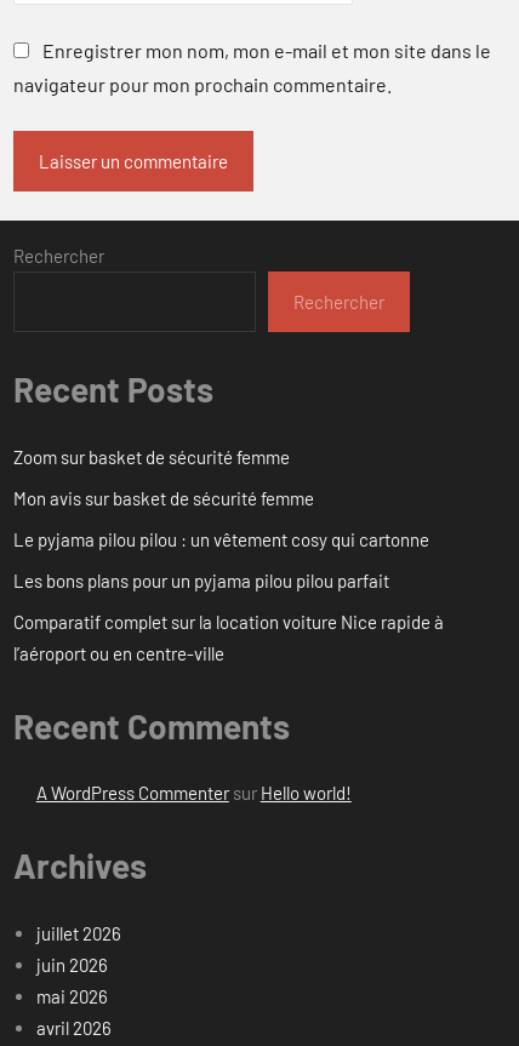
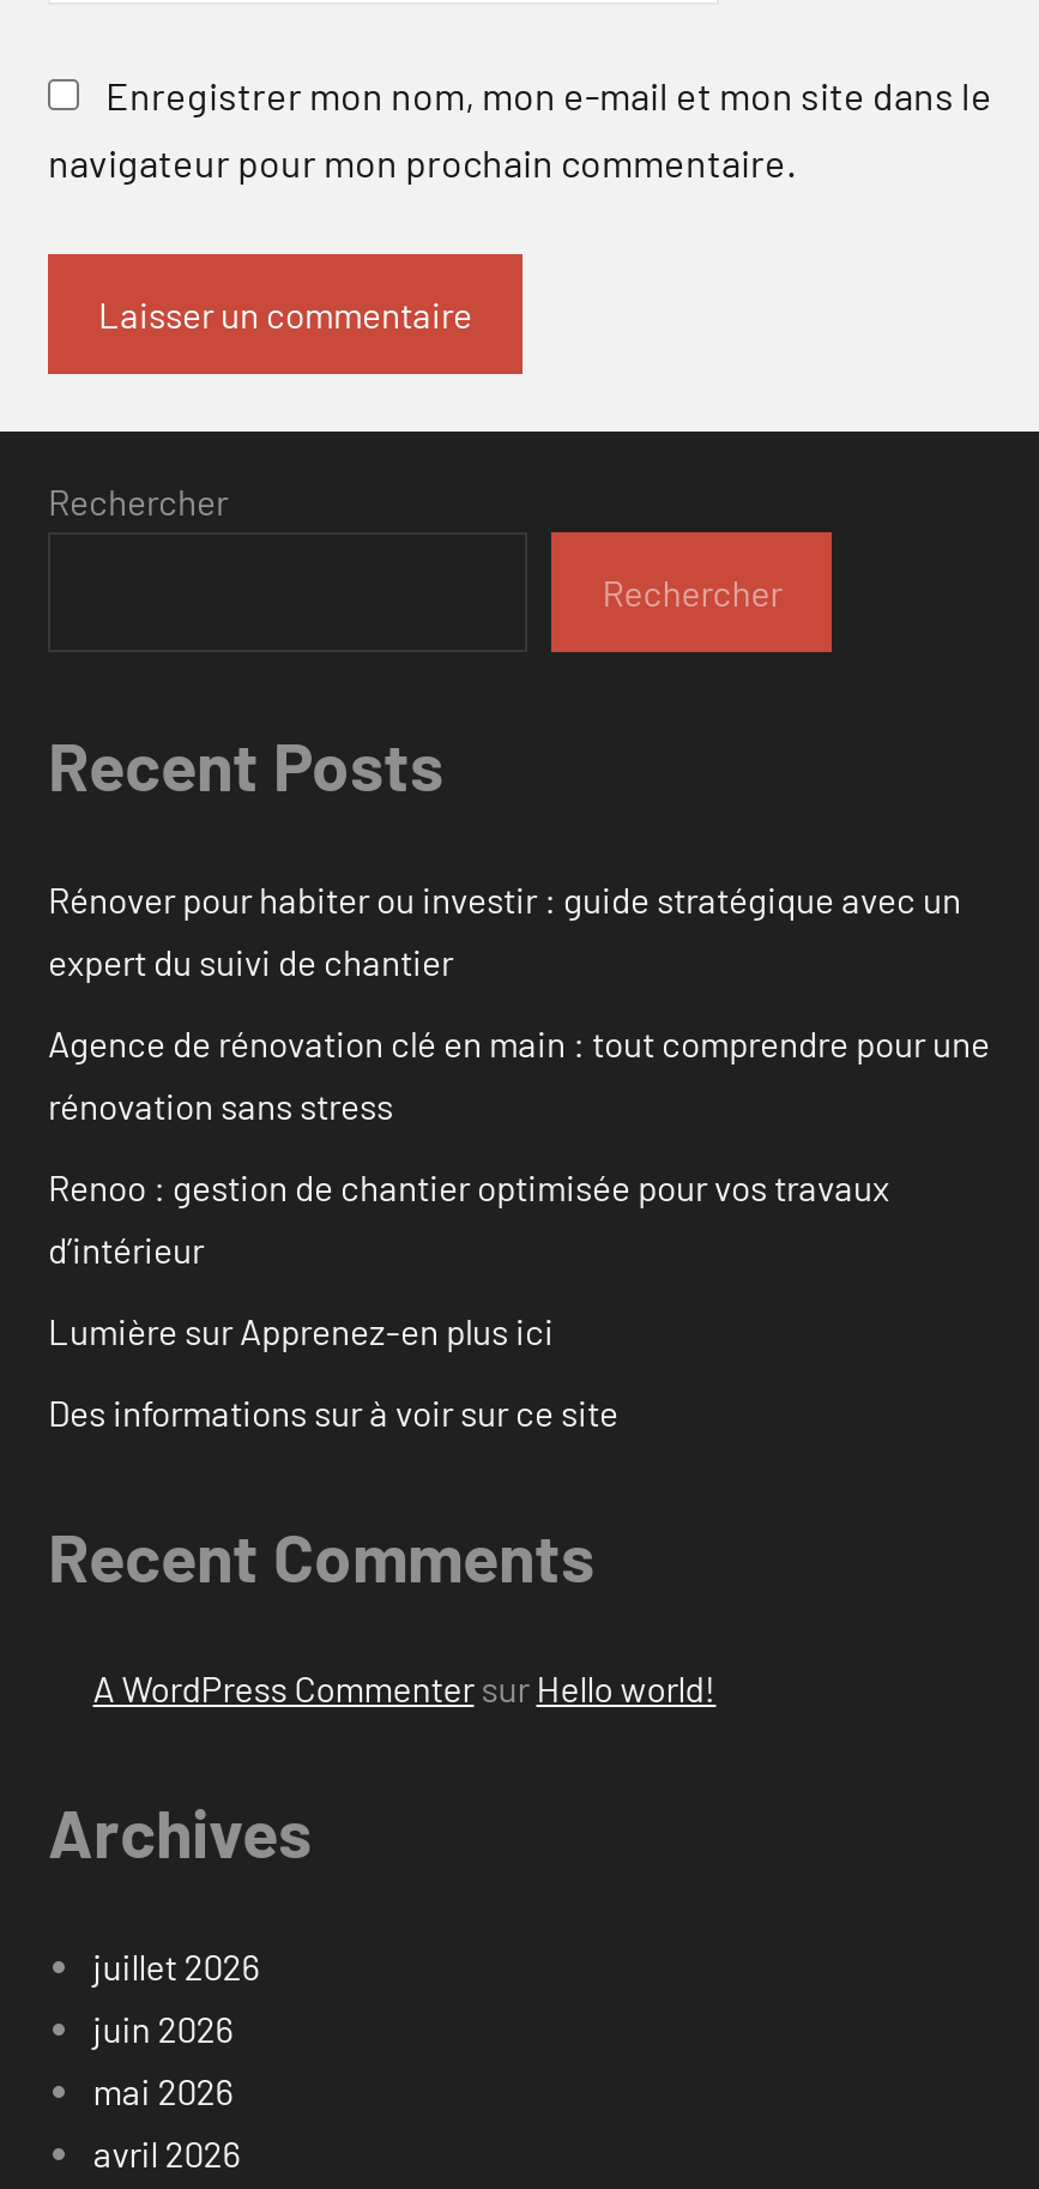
- Zoom sur basket de sécurité femme
+ Rénover pour habiter ou investir : guide stratégique avec un
+ expert du suivi de chantier

- Mon avis sur basket de sécurité femme
+ Agence de rénovation clé en main : tout comprendre pour une
+ rénovation sans stress

- Le pyjama pilou pilou : un vêtement cosy qui cartonne
+ Renoo : gestion de chantier optimisée pour vos travaux
+ d’intérieur

- Les bons plans pour un pyjama pilou pilou parfait
+ Lumière sur Apprenez-en plus ici

- Comparatif complet sur la location voiture Nice rapide à
- l’aéroport ou en centre-ville
+ Des informations sur à voir sur ce site
